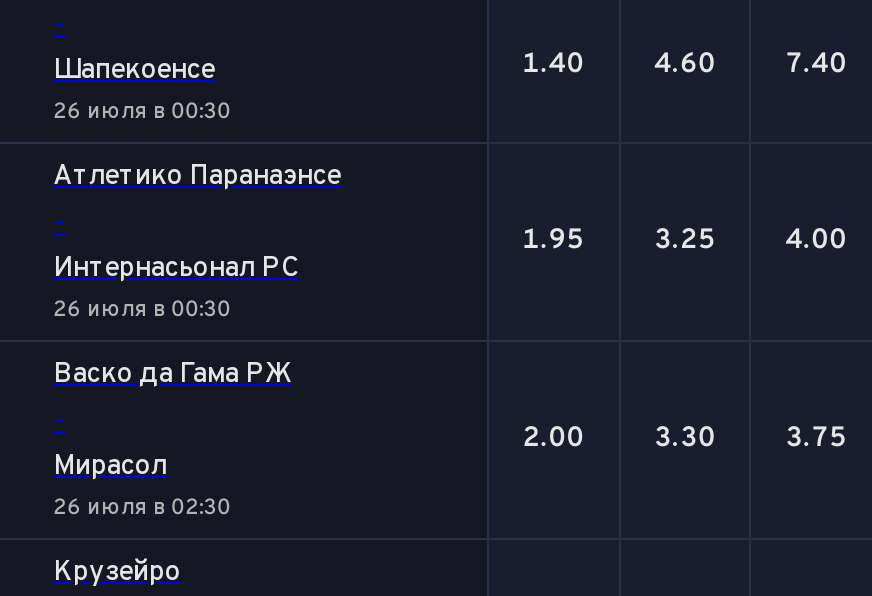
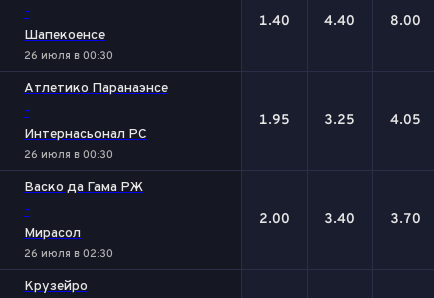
- 4.60
+ 4.40

- 7.40
+ 8.00

- 4.00
+ 4.05

- 3.30
+ 3.40

- 3.75
+ 3.70
